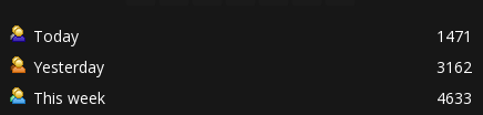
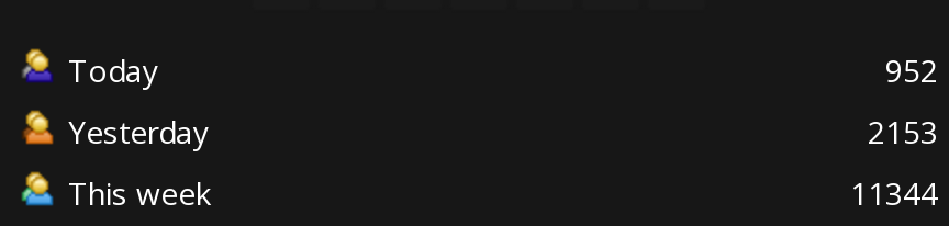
- 1471
+ 952

- 3162
+ 2153

- 4633
+ 11344
